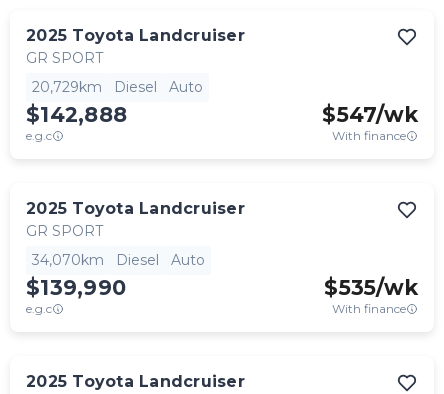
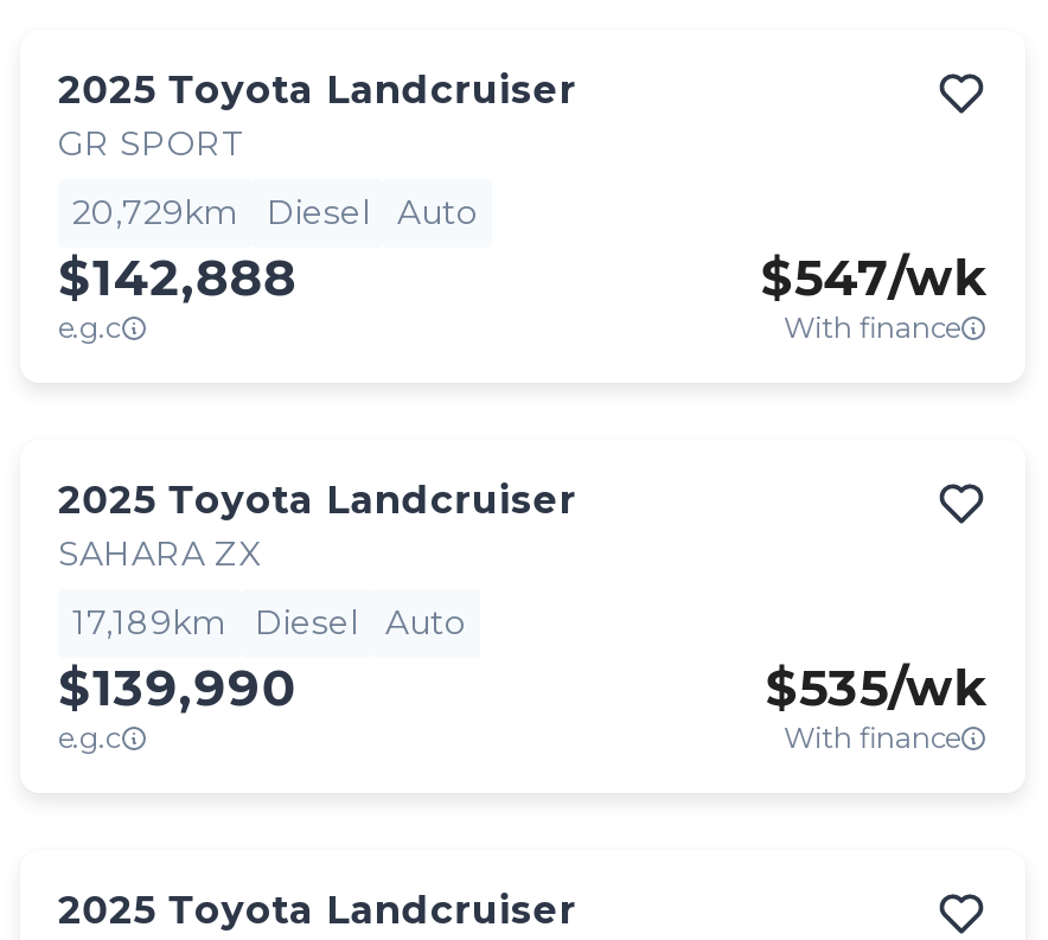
- GR SPORT
+ SAHARA ZX

- 34,070km Diesel Auto
+ 17,189km Diesel Auto
